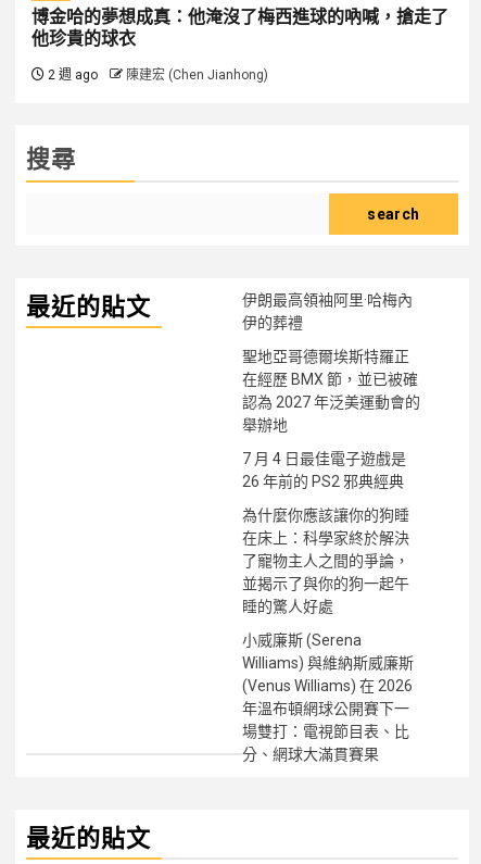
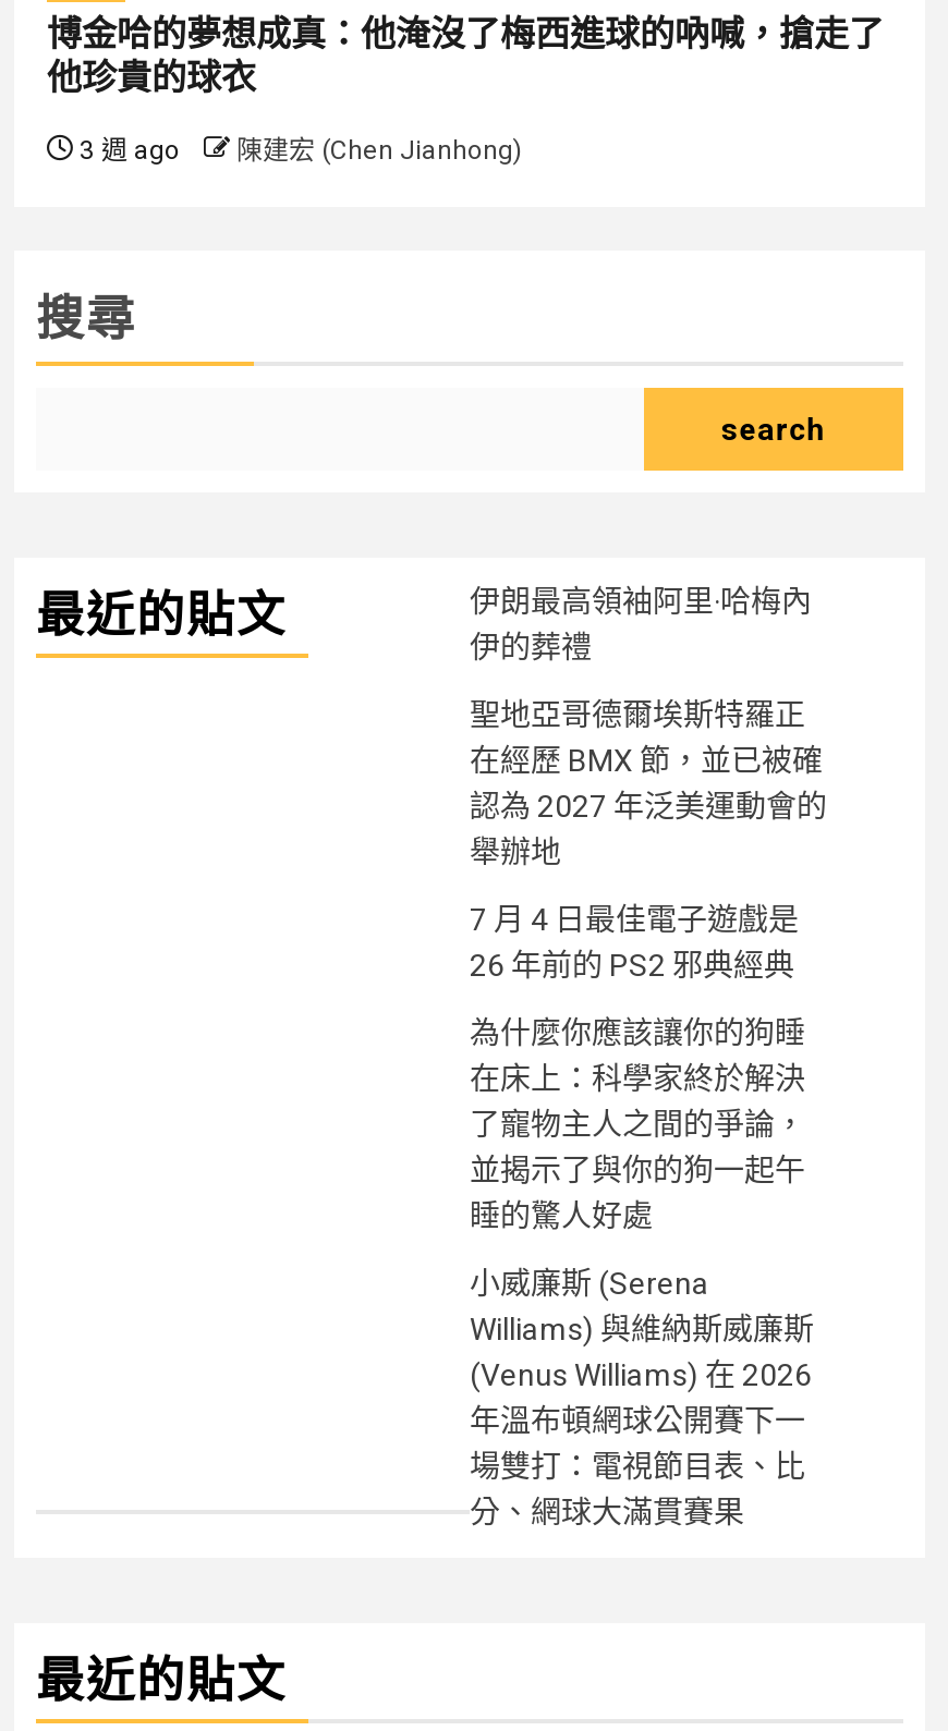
- 2 週 ago 陳建宏 (Chen Jianhong)
+ 3 週 ago 陳建宏 (Chen Jianhong)
